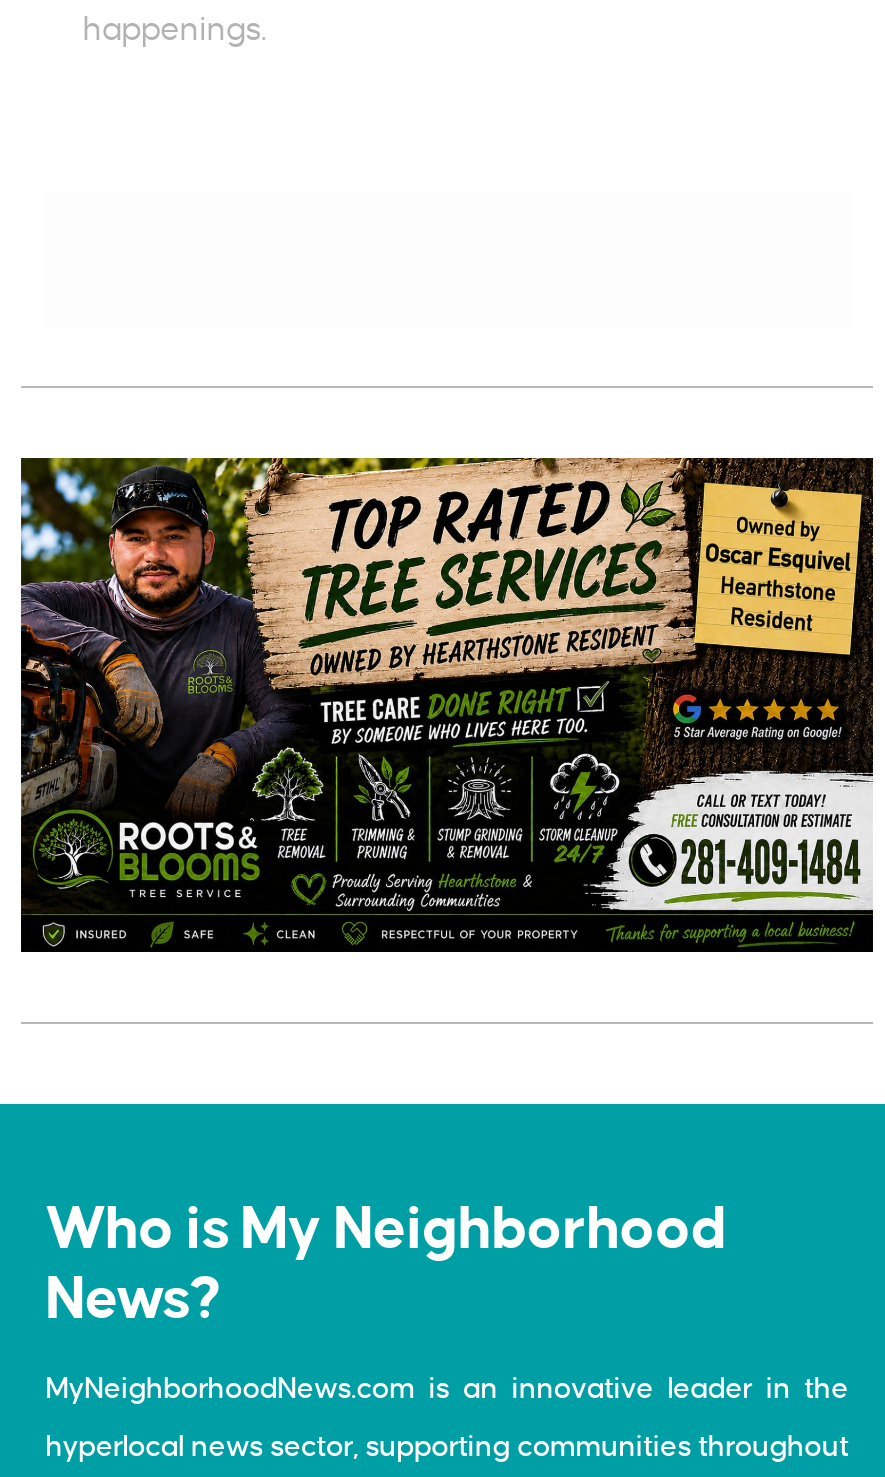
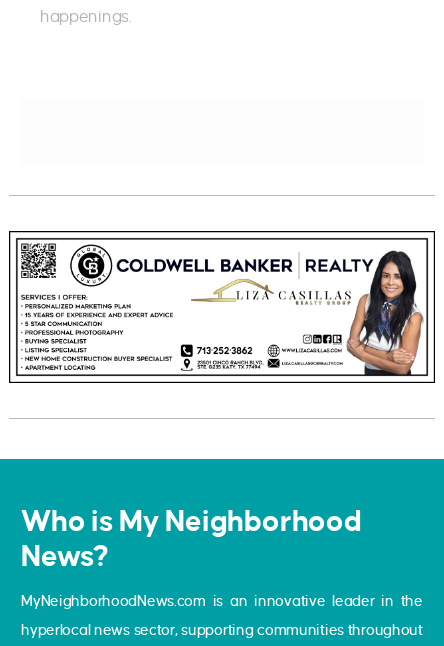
- [image]
+ [image]
